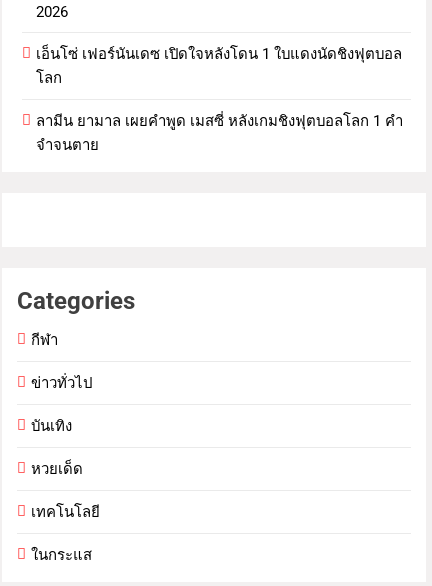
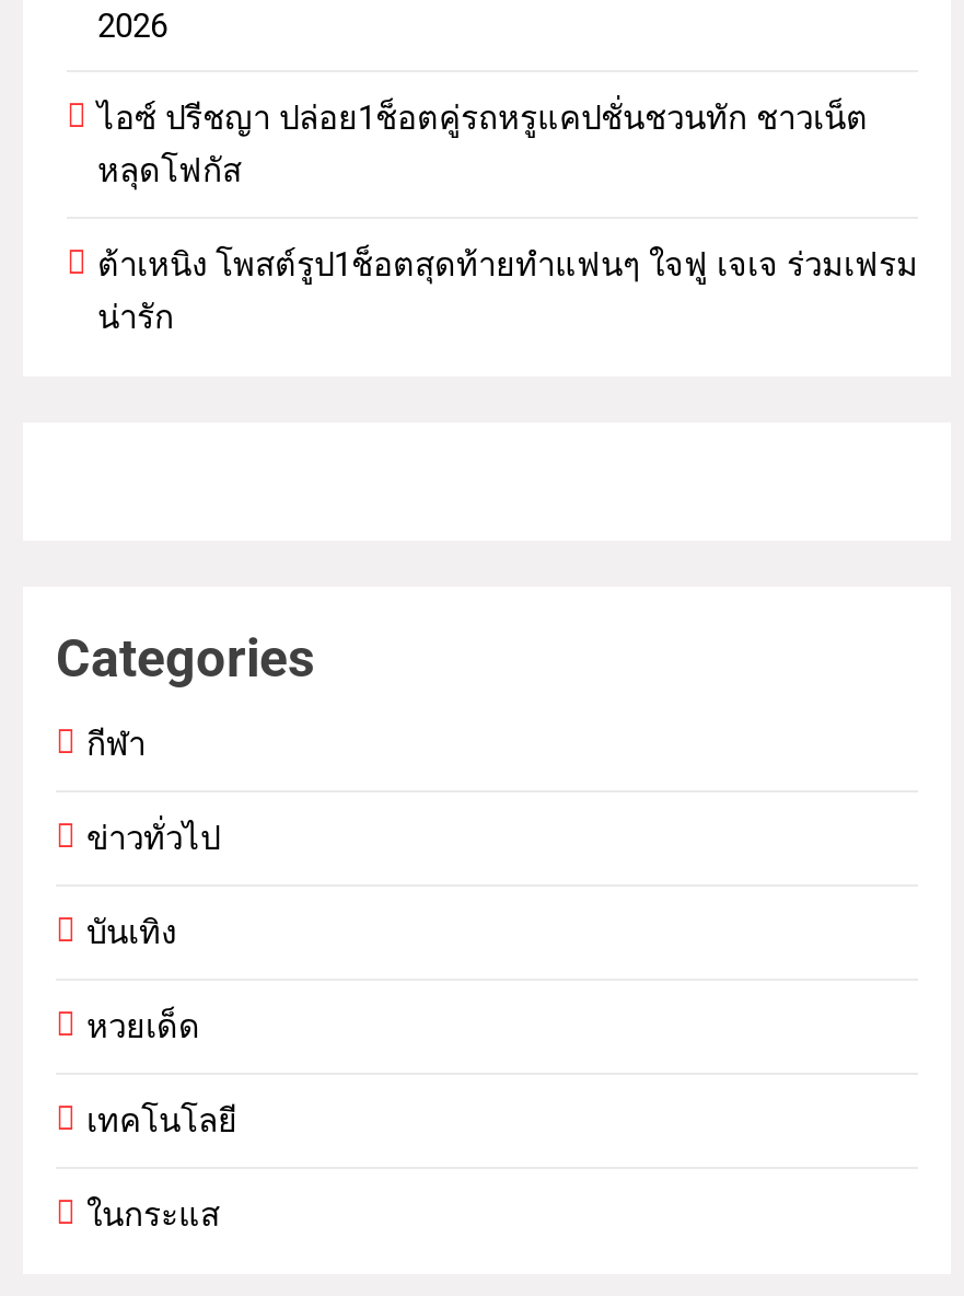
- เอ็นโซ่ เฟอร์นันเดซ เปิดใจหลังโดน 1 ใบแดงนัดชิงฟุตบอล
- โลก
+ ไอซ์ ปรีชญา ปล่อย1ช็อตคู่รถหรูแคปชั่นชวนทัก ชาวเน็ต
+ หลุดโฟกัส

- ลามีน ยามาล เผยคำพูด เมสซี่ หลังเกมชิงฟุตบอลโลก 1 คำ
- จำจนตาย
+ ต้าเหนิง โพสต์รูป1ช็อตสุดท้ายทำแฟนๆ ใจฟู เจเจ ร่วมเฟรม
+ น่ารัก
